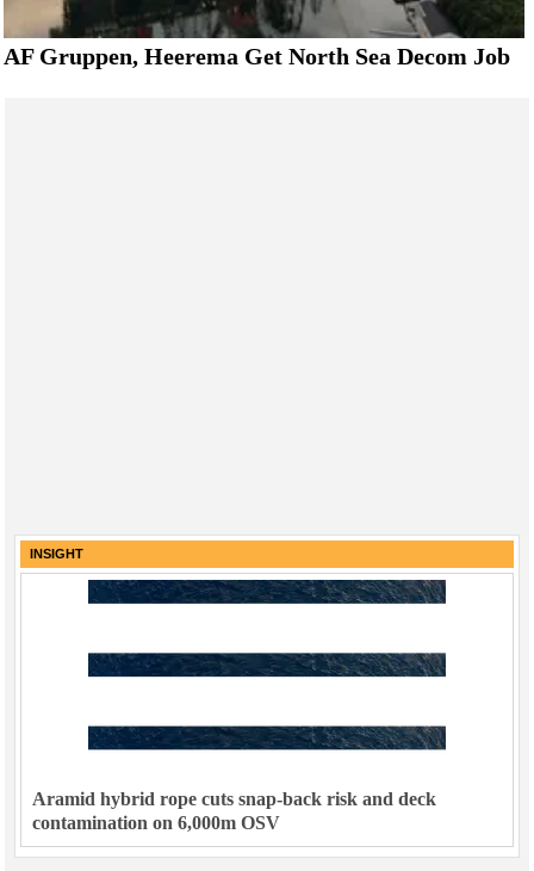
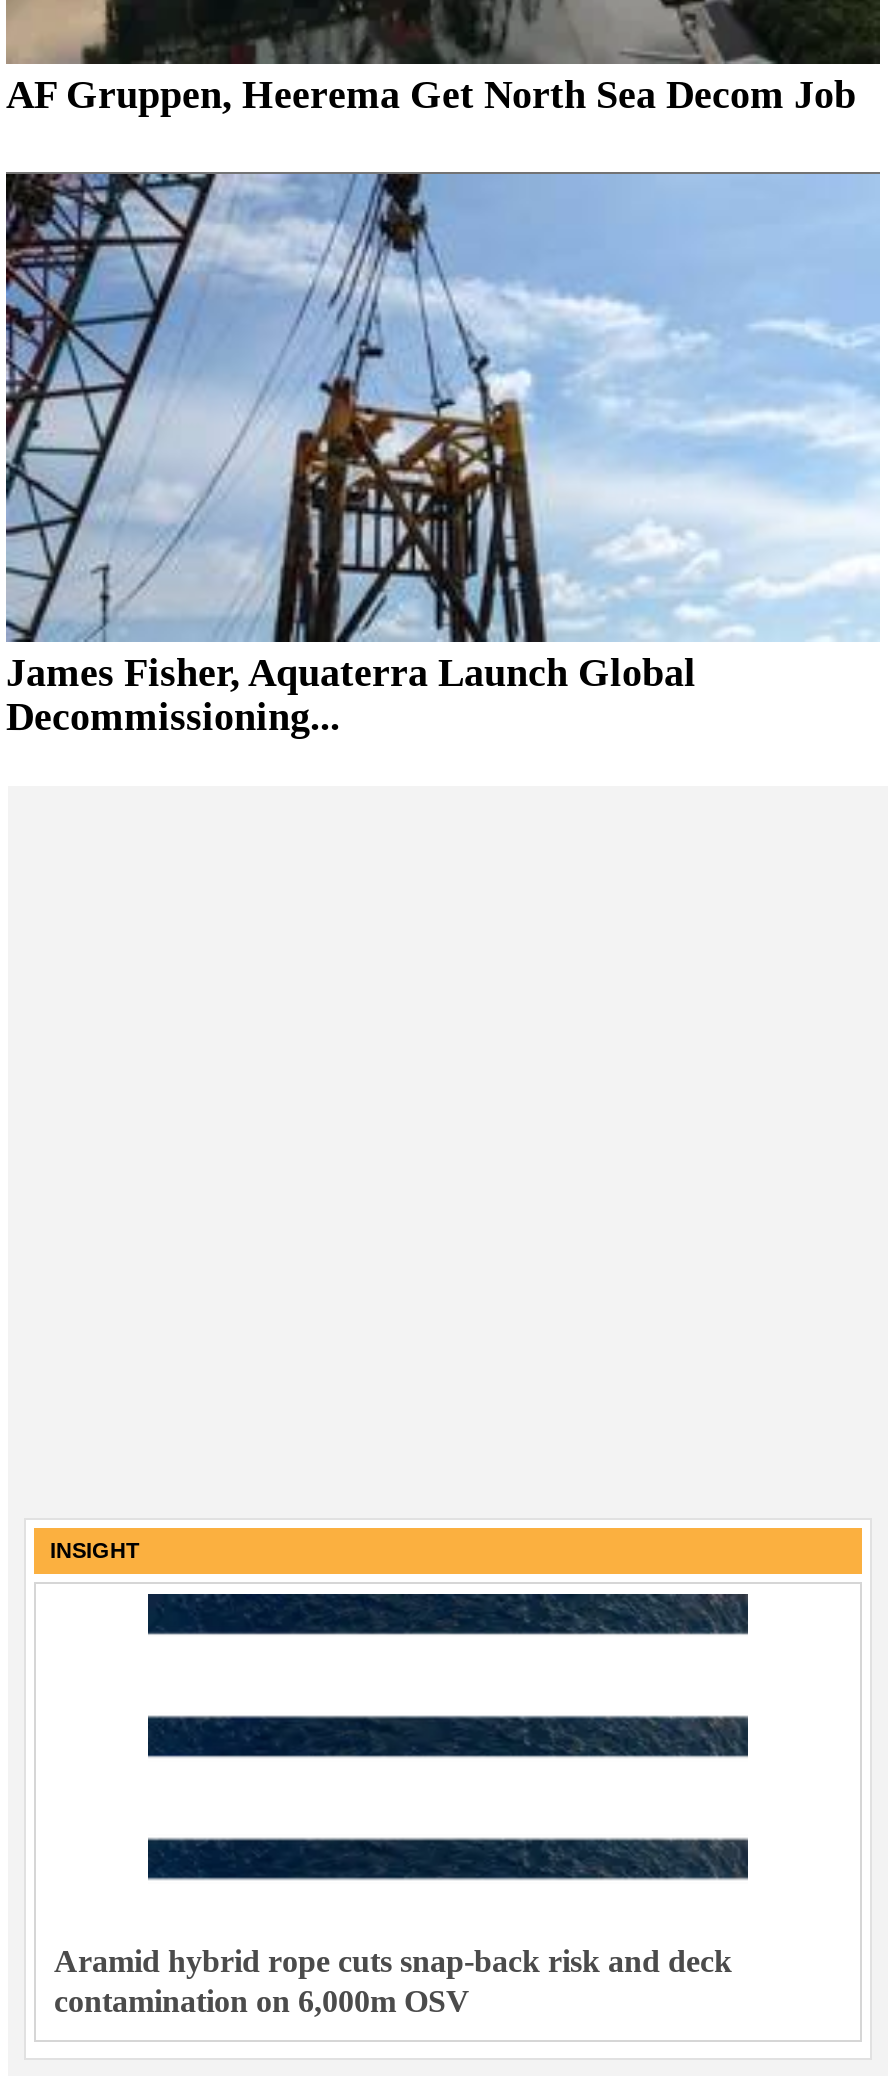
+ [image]
+ James Fisher, Aquaterra Launch Global
+ Decommissioning...
